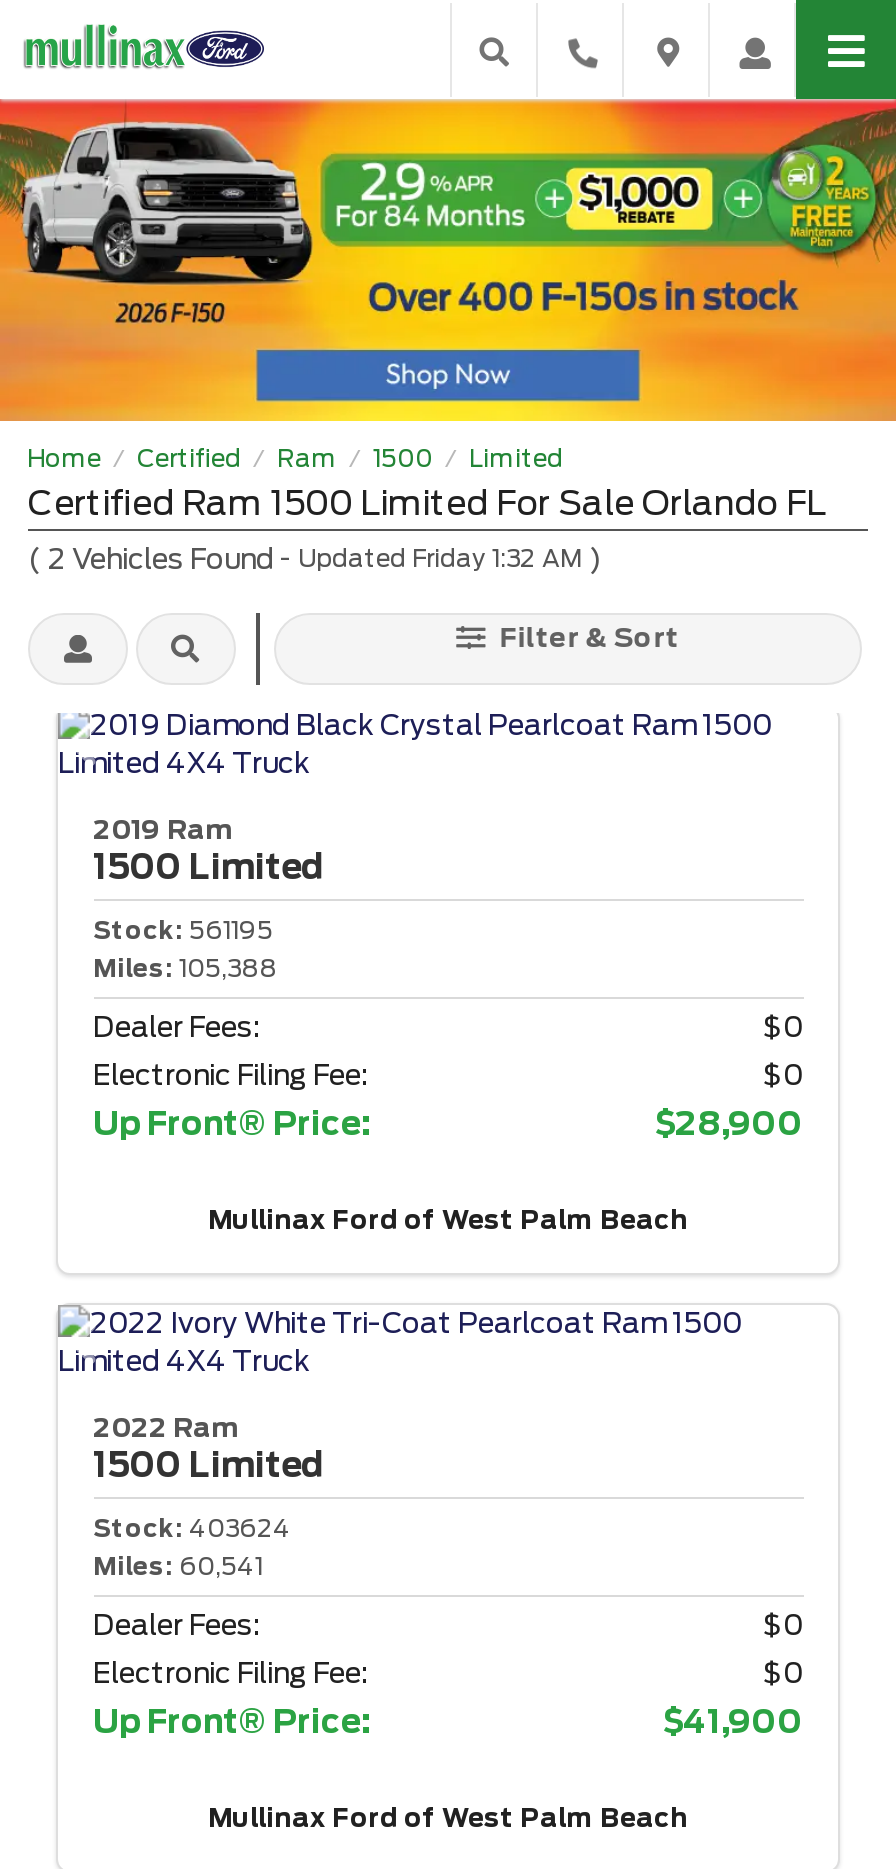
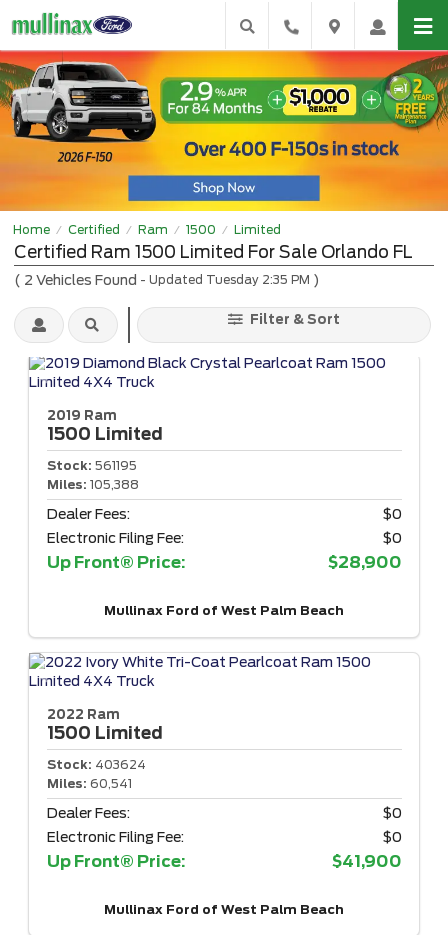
- (2 Vehicles Found - Updated Friday 1:32 AM)
+ (2 Vehicles Found - Updated Tuesday 2:35 PM)
